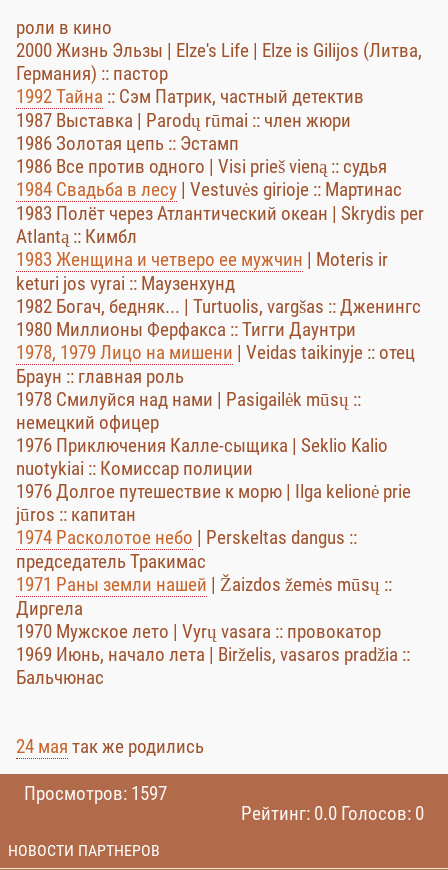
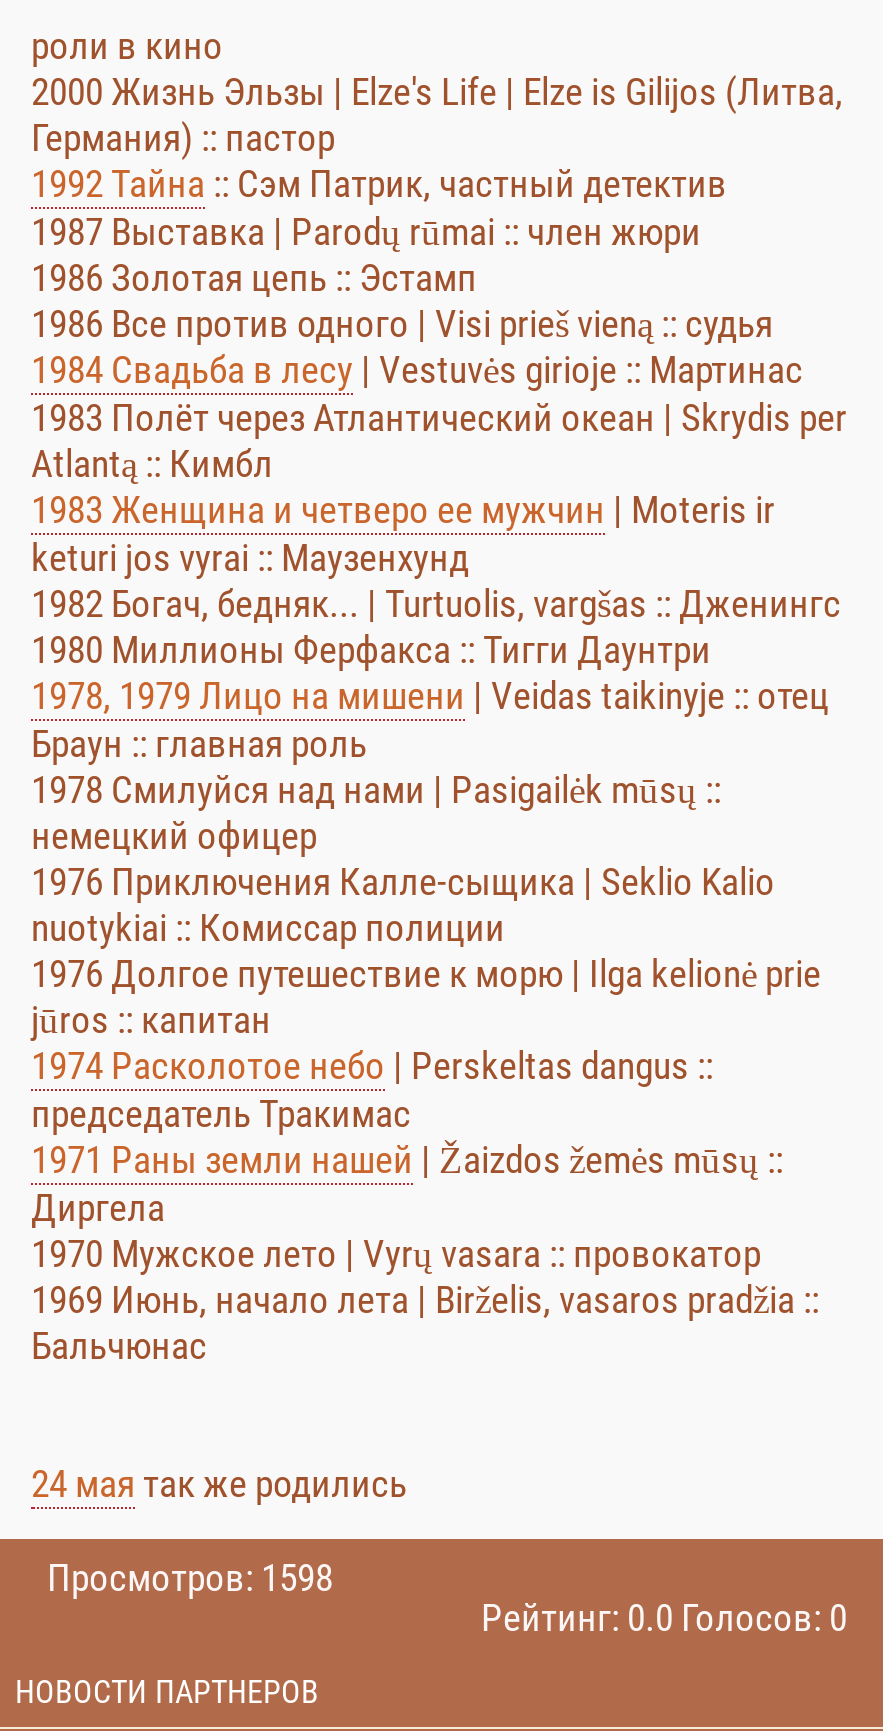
- Просмотров: 1597
+ Просмотров: 1598
